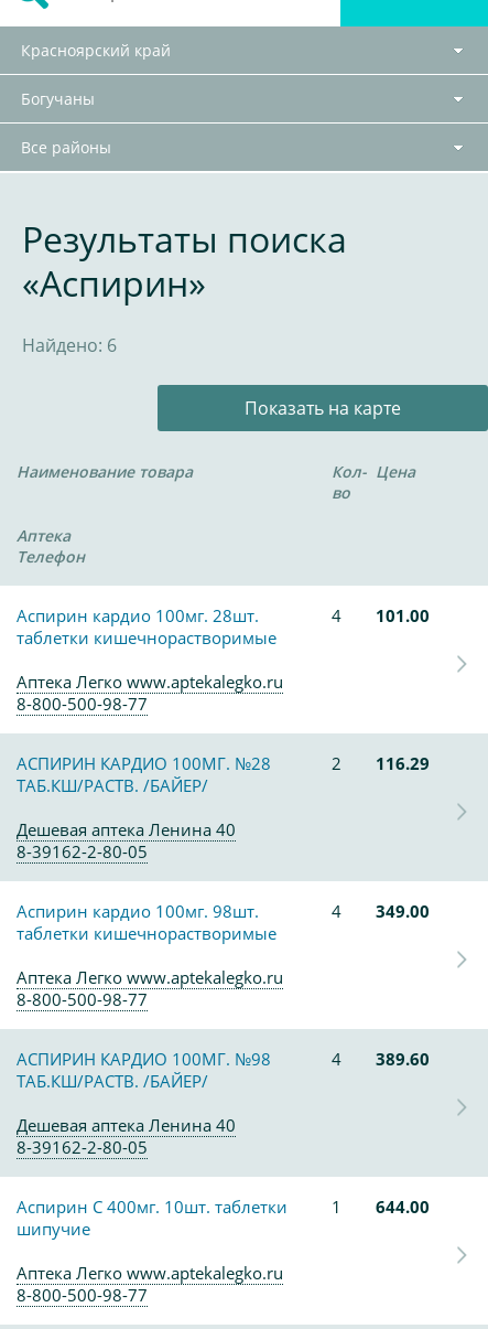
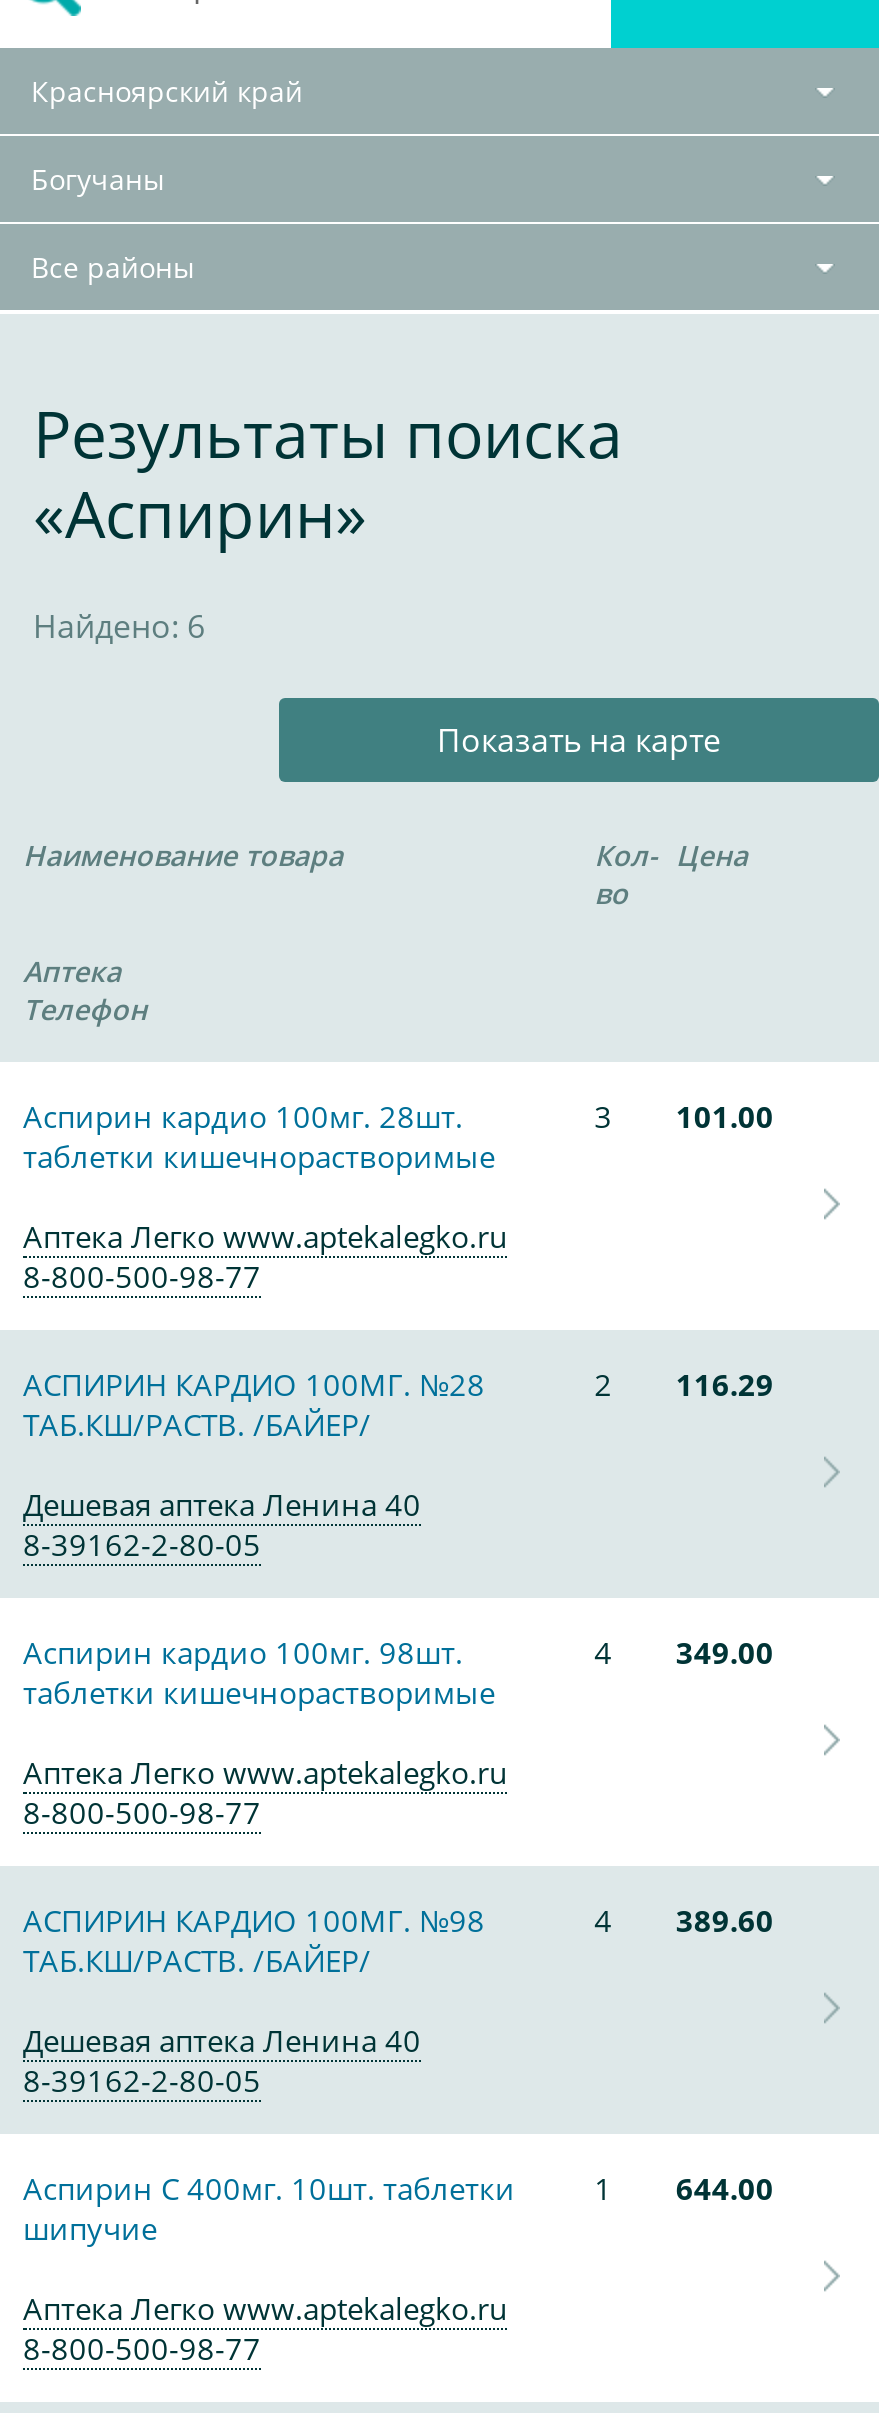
- 4 101.00
+ 3 101.00
